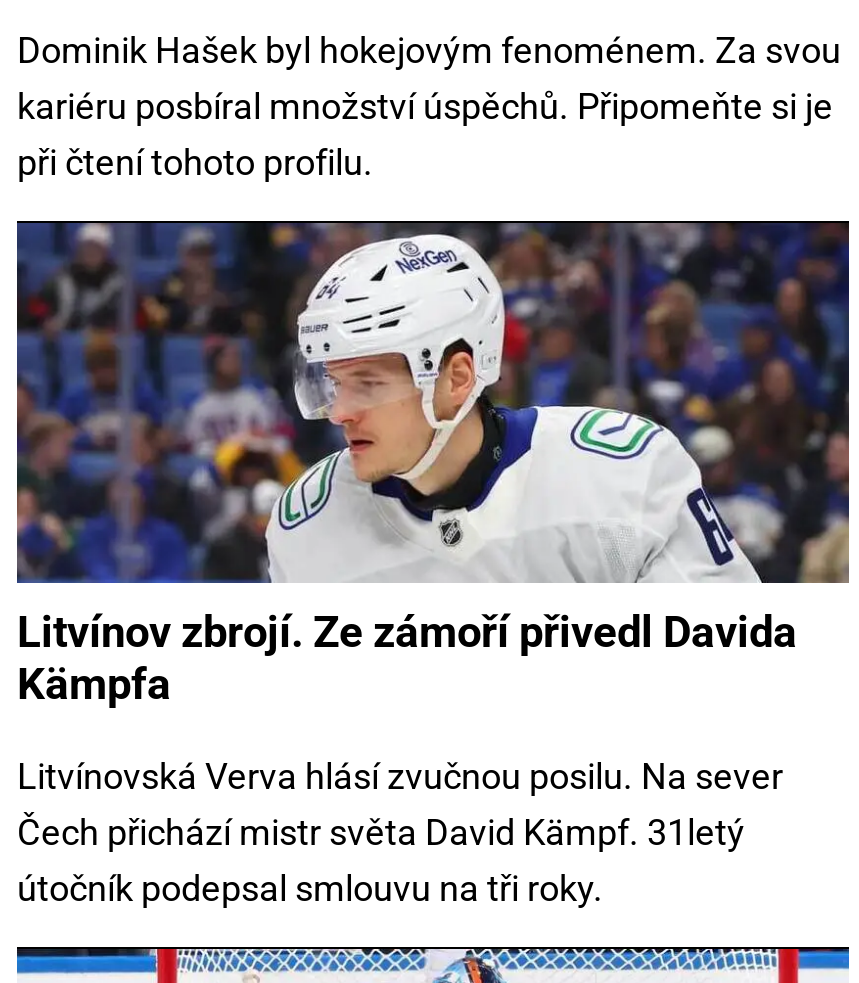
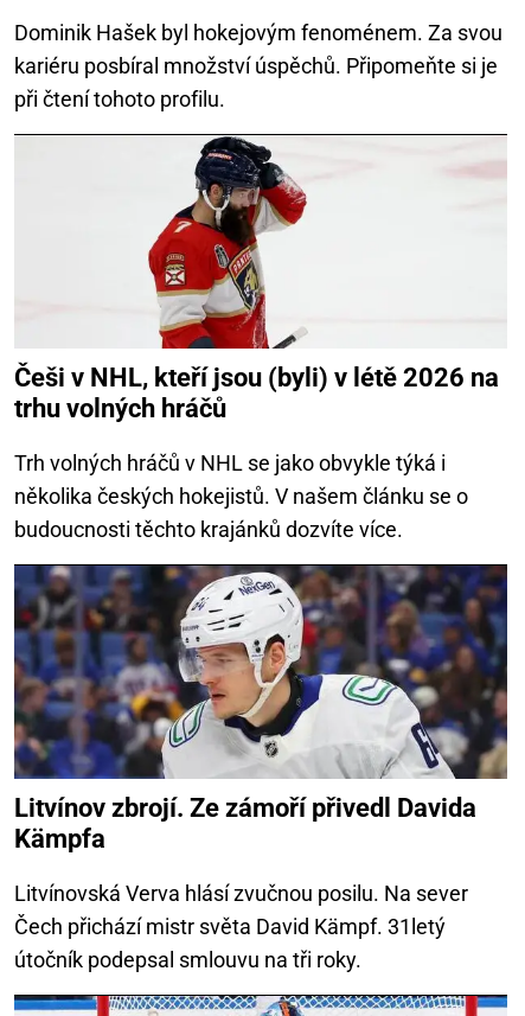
+ [image]
+ Češi v NHL, kteří jsou (byli) v létě 2026 na
+ trhu volných hráčů
+ Trh volných hráčů v NHL se jako obvykle týká i
+ několika českých hokejistů. V našem článku se o
+ budoucnosti těchto krajánků dozvíte více.
